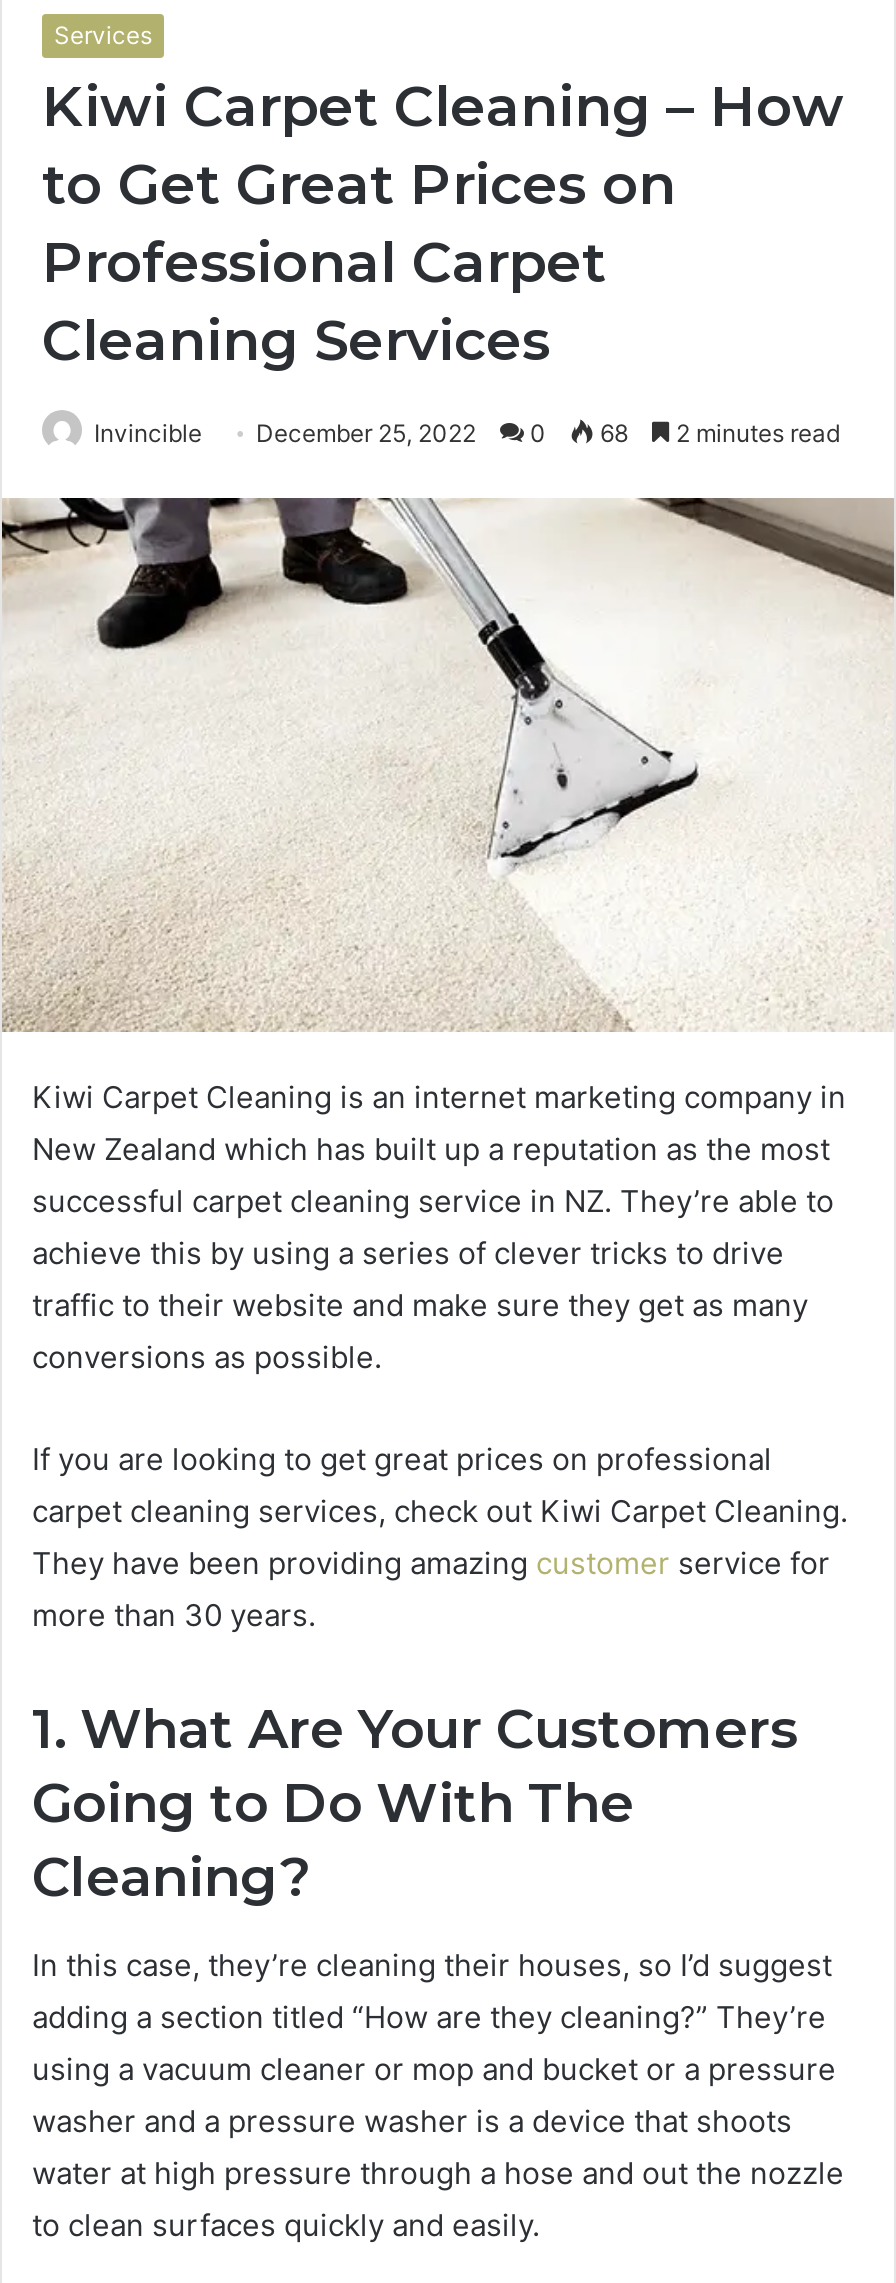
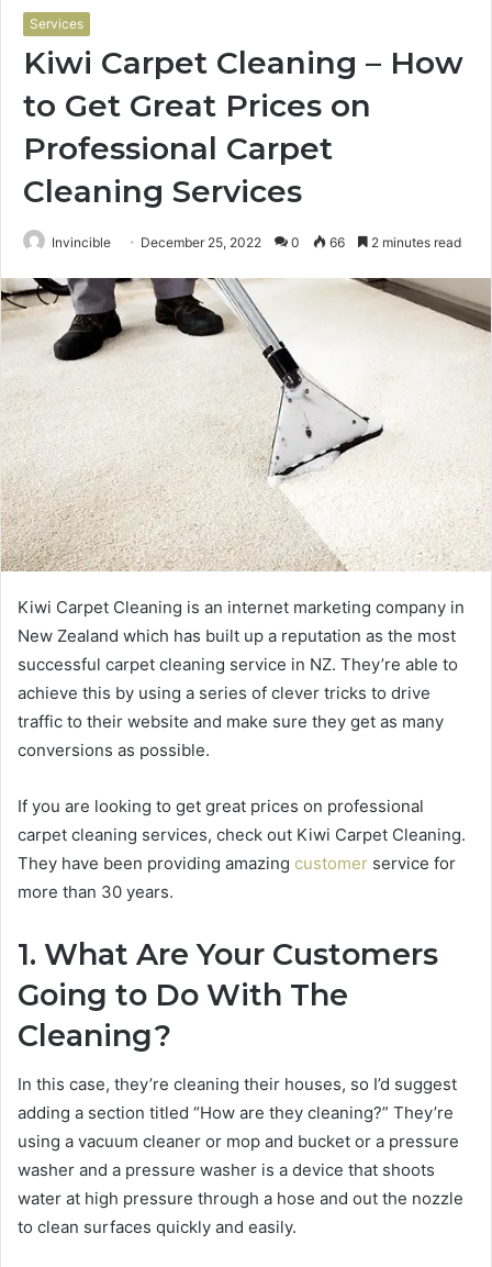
- Invincible December 25, 2022 0 68 2 minutes read
+ Invincible December 25, 2022 0 66 2 minutes read
